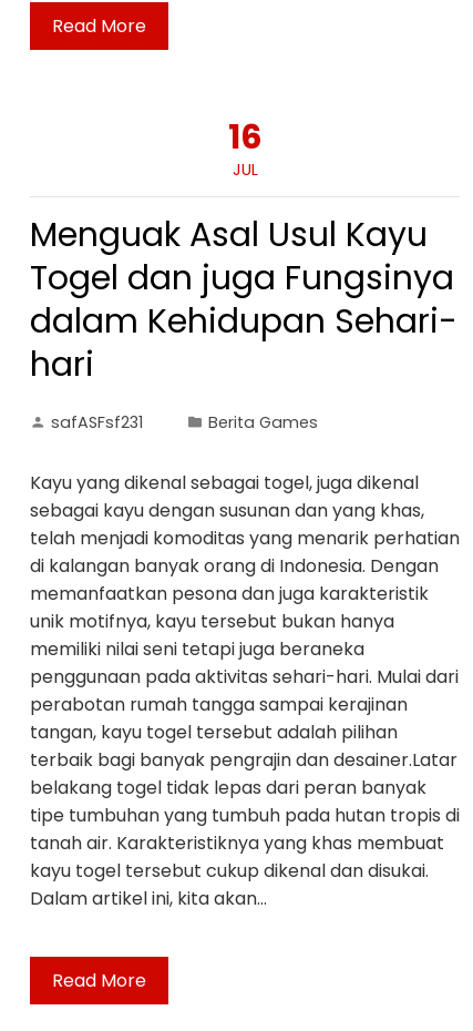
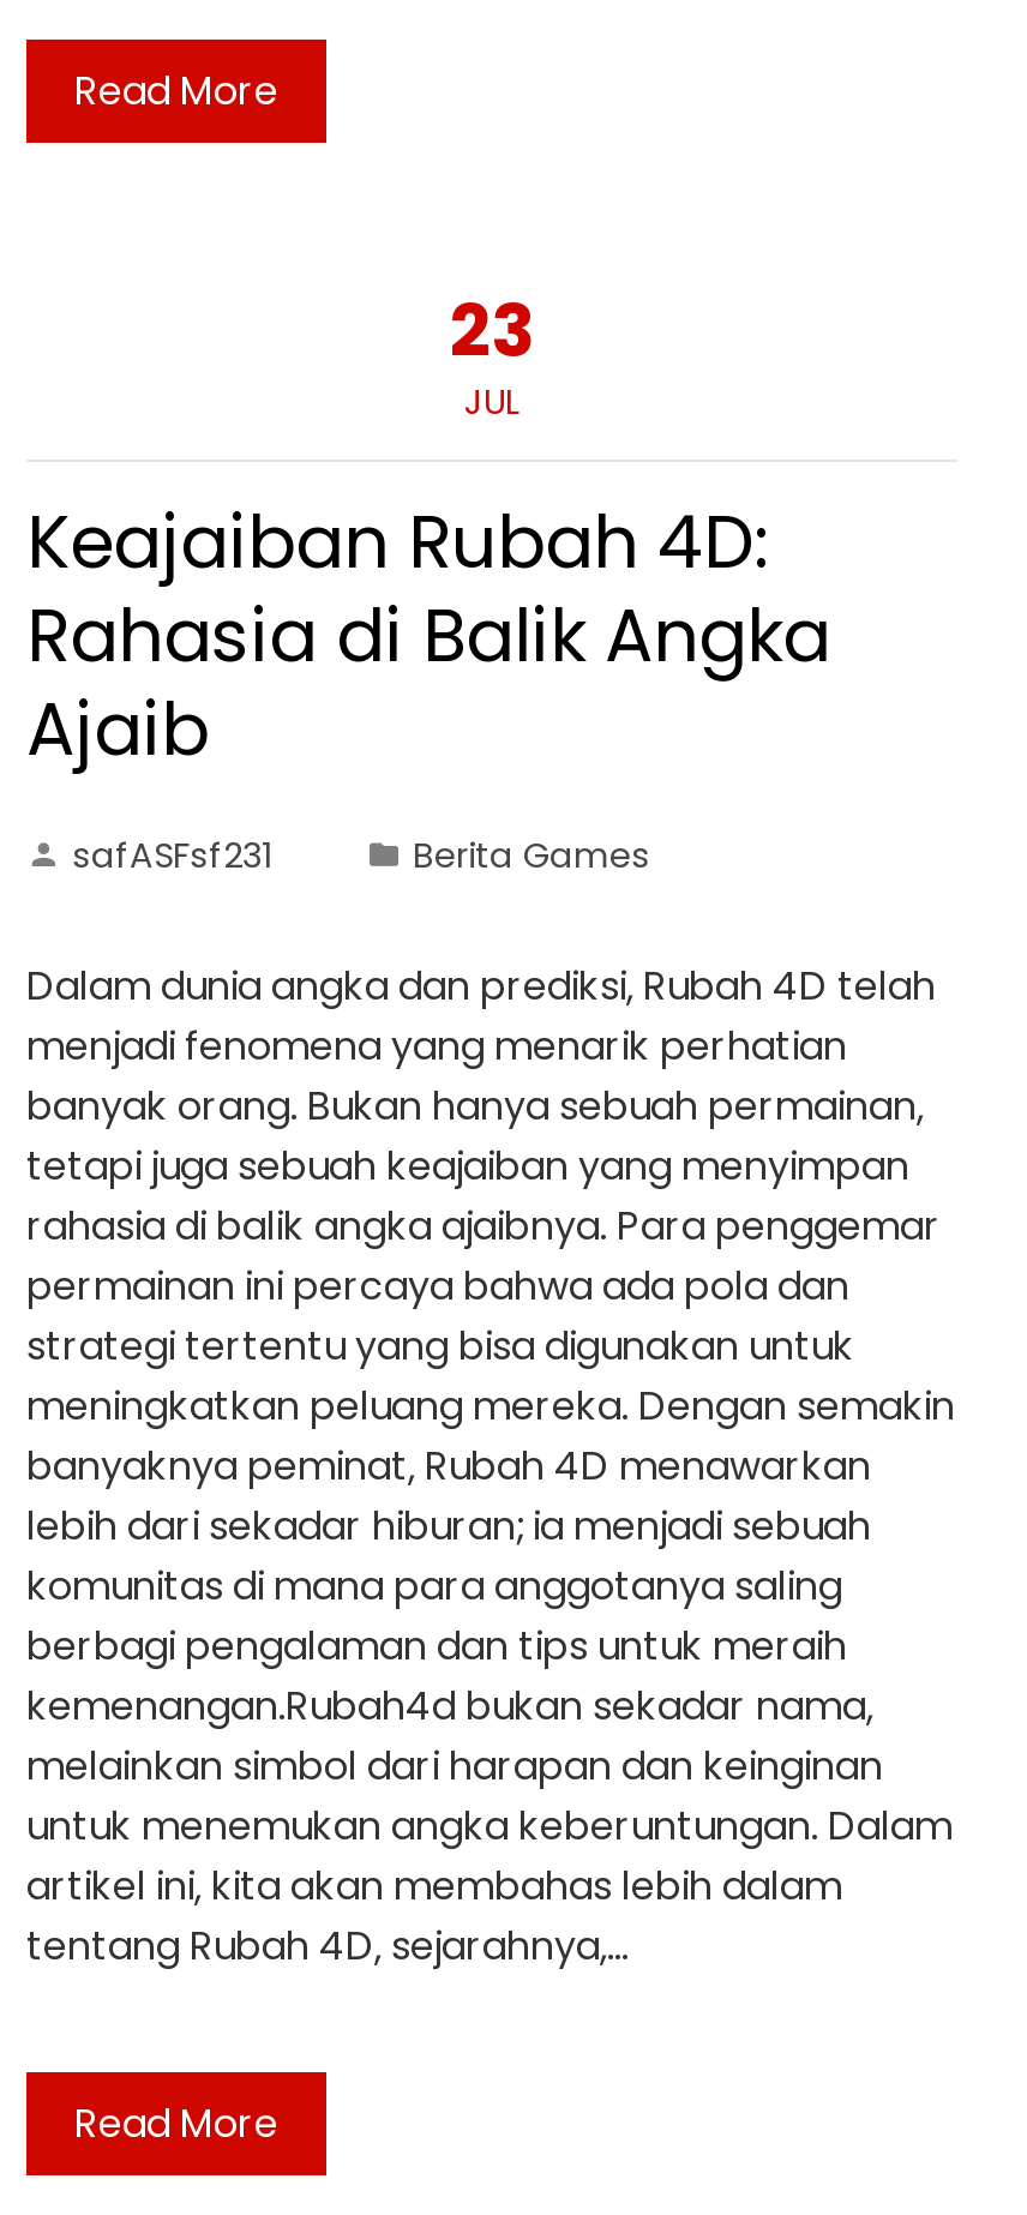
- 16
+ 23

- Menguak Asal Usul Kayu
- Togel dan juga Fungsinya
- dalam Kehidupan Sehari-
- hari
+ Keajaiban Rubah 4D:
+ Rahasia di Balik Angka
+ Ajaib

moved up: safASFsf231 | Berita Games

- Kayu yang dikenal sebagai togel, juga dikenal
- sebagai kayu dengan susunan dan yang khas,
- telah menjadi komoditas yang menarik perhatian
- di kalangan banyak orang di Indonesia. Dengan
- memanfaatkan pesona dan juga karakteristik
- unik motifnya, kayu tersebut bukan hanya
- memiliki nilai seni tetapi juga beraneka
- penggunaan pada aktivitas sehari-hari. Mulai dari
- perabotan rumah tangga sampai kerajinan
- tangan, kayu togel tersebut adalah pilihan
- terbaik bagi banyak pengrajin dan desainer.Latar
- belakang togel tidak lepas dari peran banyak
- tipe tumbuhan yang tumbuh pada hutan tropis di
- tanah air. Karakteristiknya yang khas membuat
- kayu togel tersebut cukup dikenal dan disukai.
- Dalam artikel ini, kita akan…
+ Dalam dunia angka dan prediksi, Rubah 4D telah
+ menjadi fenomena yang menarik perhatian
+ banyak orang. Bukan hanya sebuah permainan,
+ tetapi juga sebuah keajaiban yang menyimpan
+ rahasia di balik angka ajaibnya. Para penggemar
+ permainan ini percaya bahwa ada pola dan
+ strategi tertentu yang bisa digunakan untuk
+ meningkatkan peluang mereka. Dengan semakin
+ banyaknya peminat, Rubah 4D menawarkan
+ lebih dari sekadar hiburan; ia menjadi sebuah
+ komunitas di mana para anggotanya saling
+ berbagi pengalaman dan tips untuk meraih
+ kemenangan.Rubah4d bukan sekadar nama,
+ melainkan simbol dari harapan dan keinginan
+ untuk menemukan angka keberuntungan. Dalam
+ artikel ini, kita akan membahas lebih dalam
+ tentang Rubah 4D, sejarahnya,…
